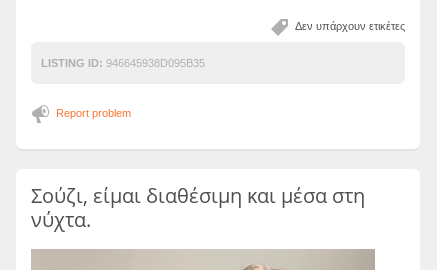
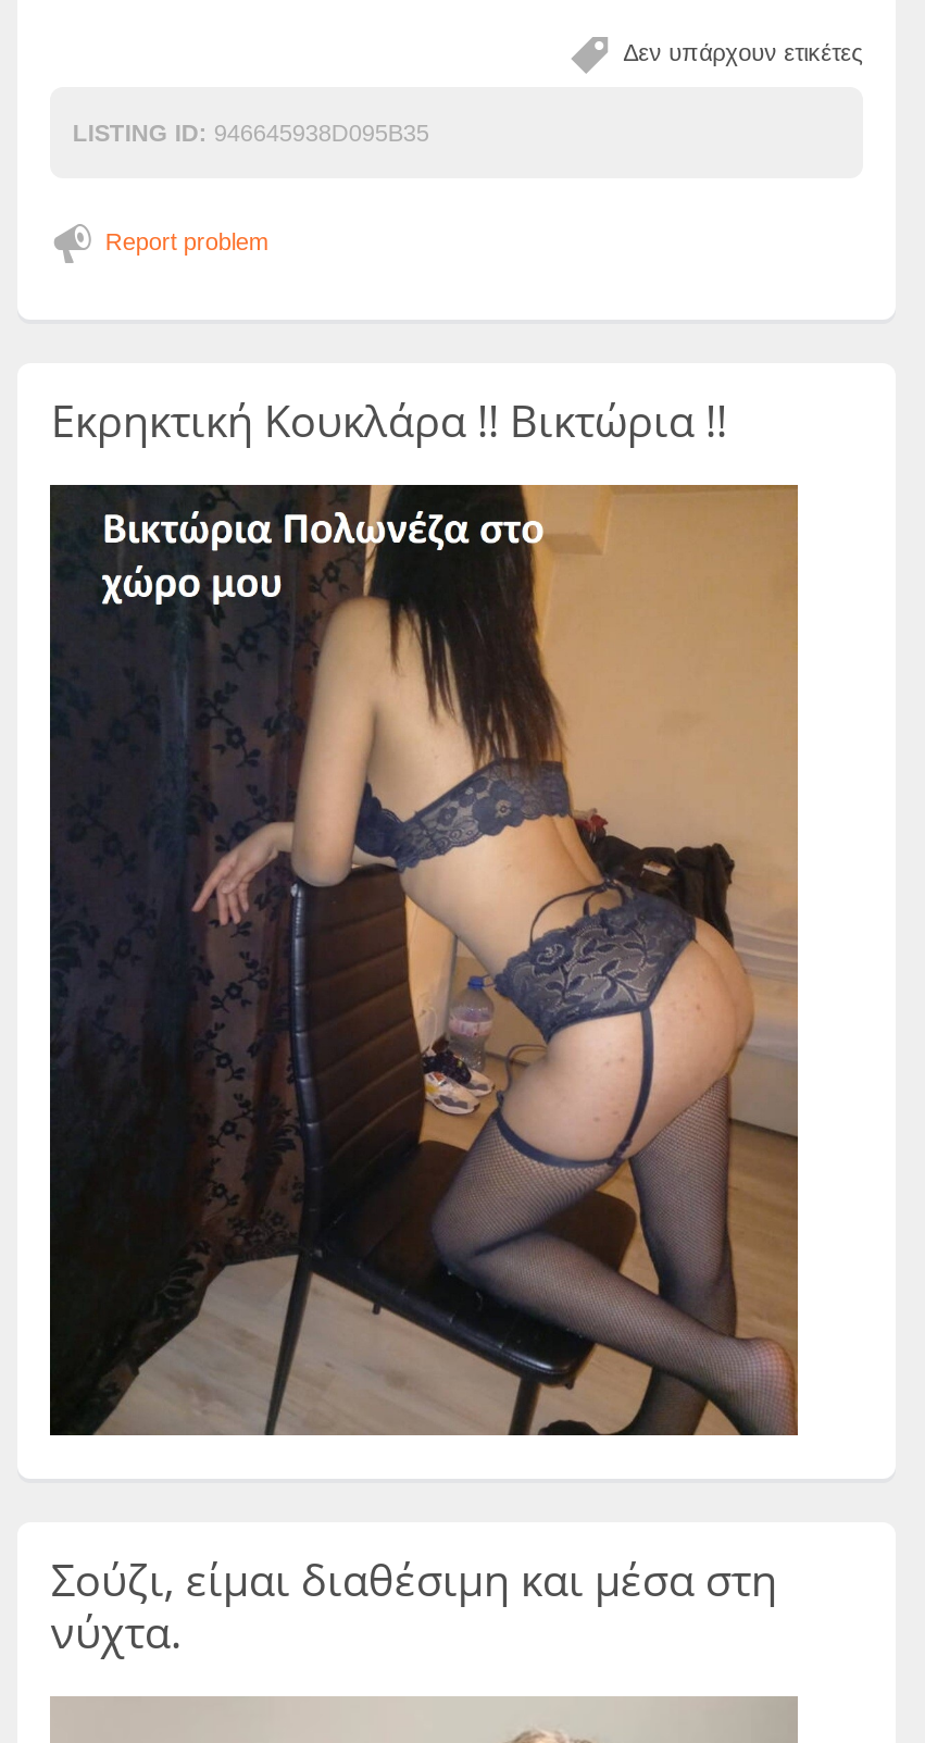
+ [image]

+ Εκρηκτική Κουκλάρα !! Βικτώρια !!
